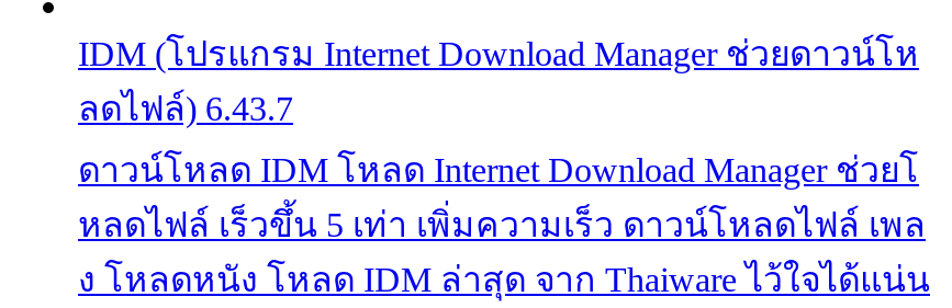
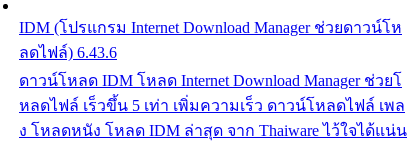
- ลดไฟล์) 6.43.7
+ ลดไฟล์) 6.43.6
